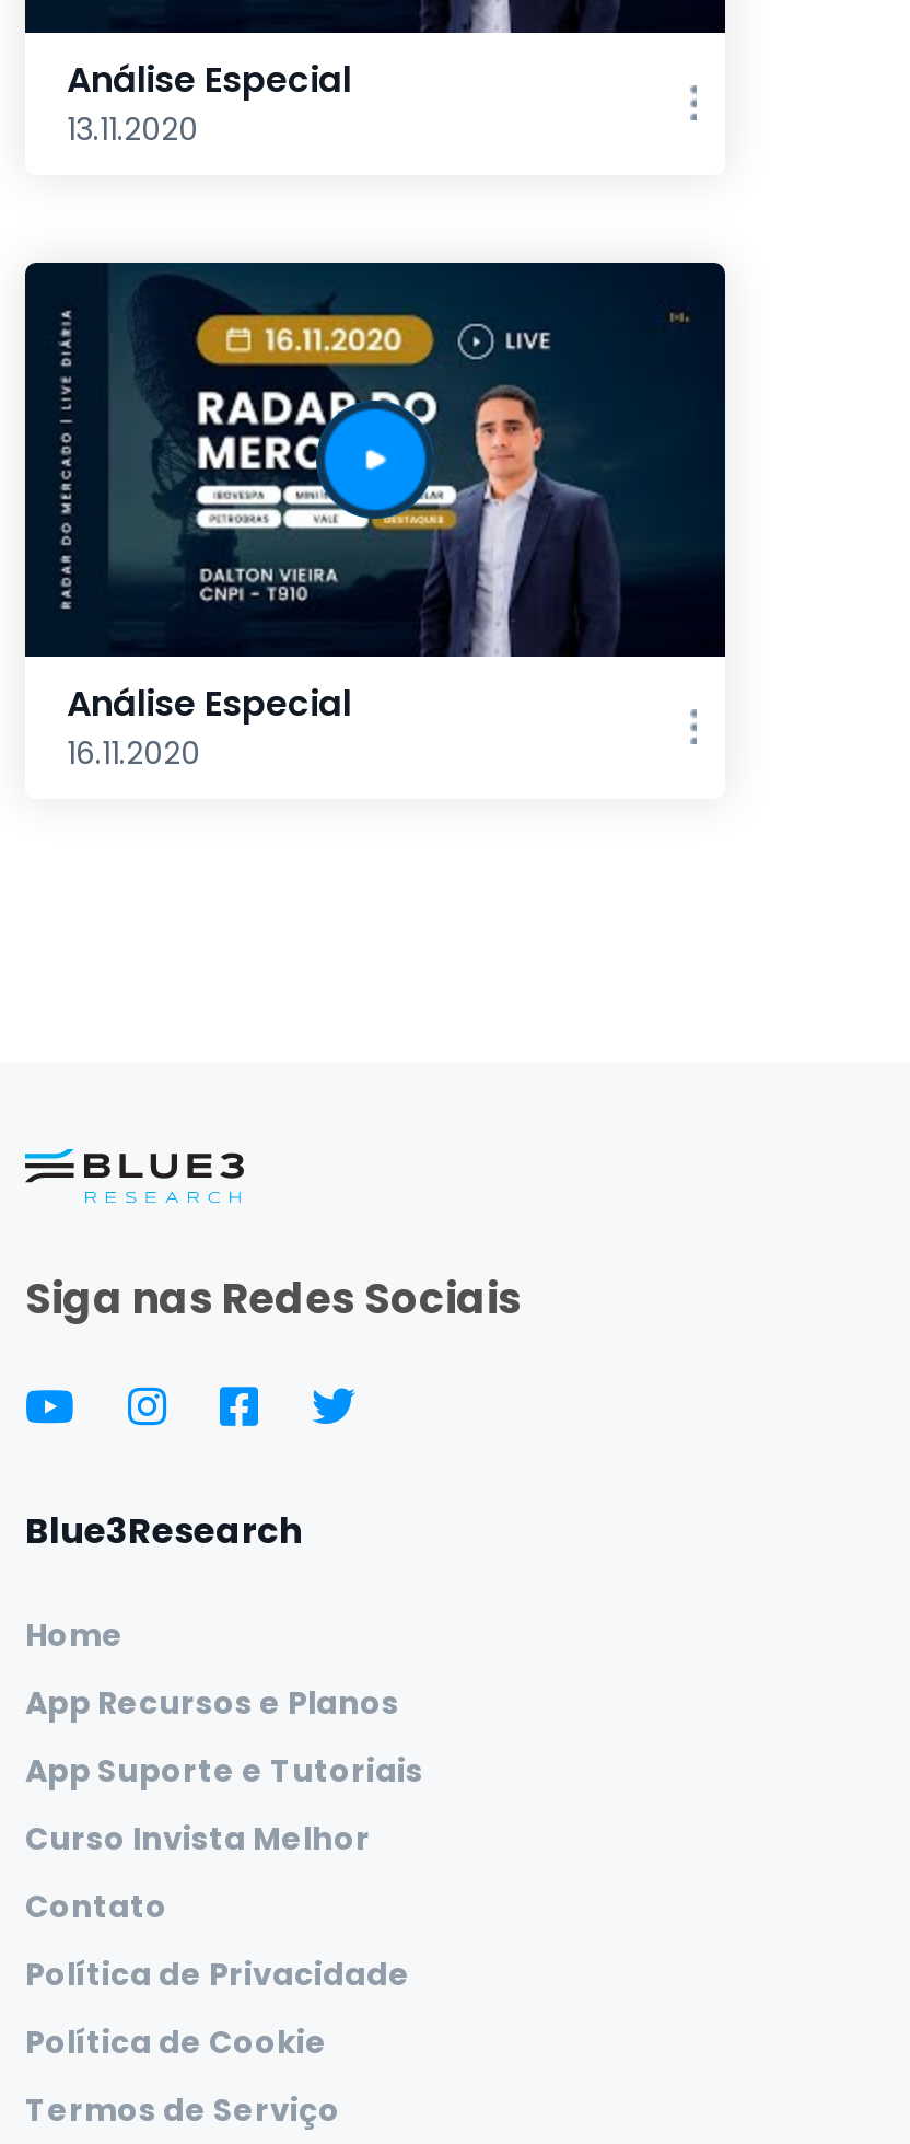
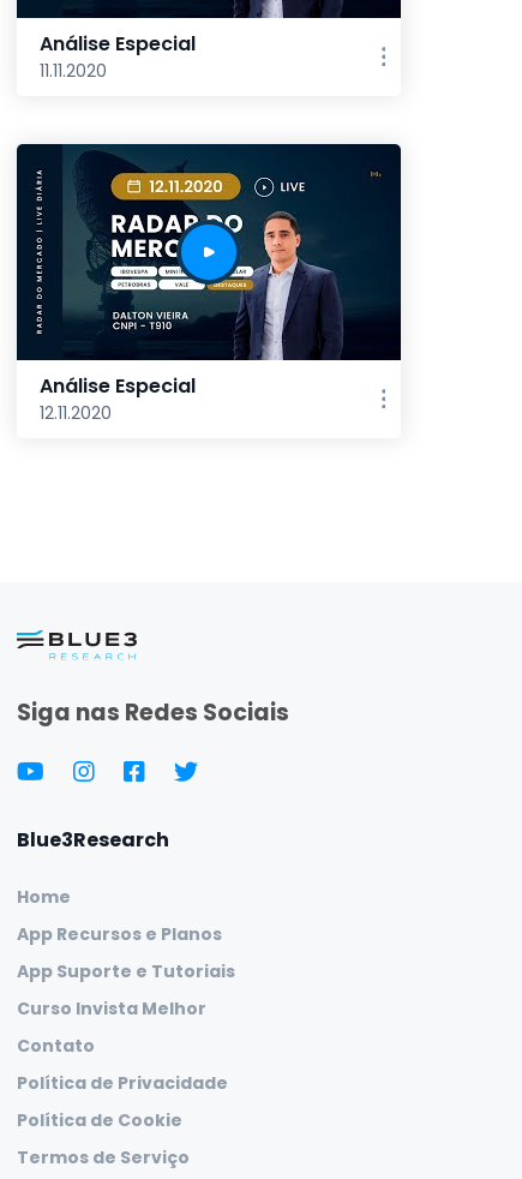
- 13.11.2020
+ 11.11.2020

- 16.11.2020
+ 12.11.2020
